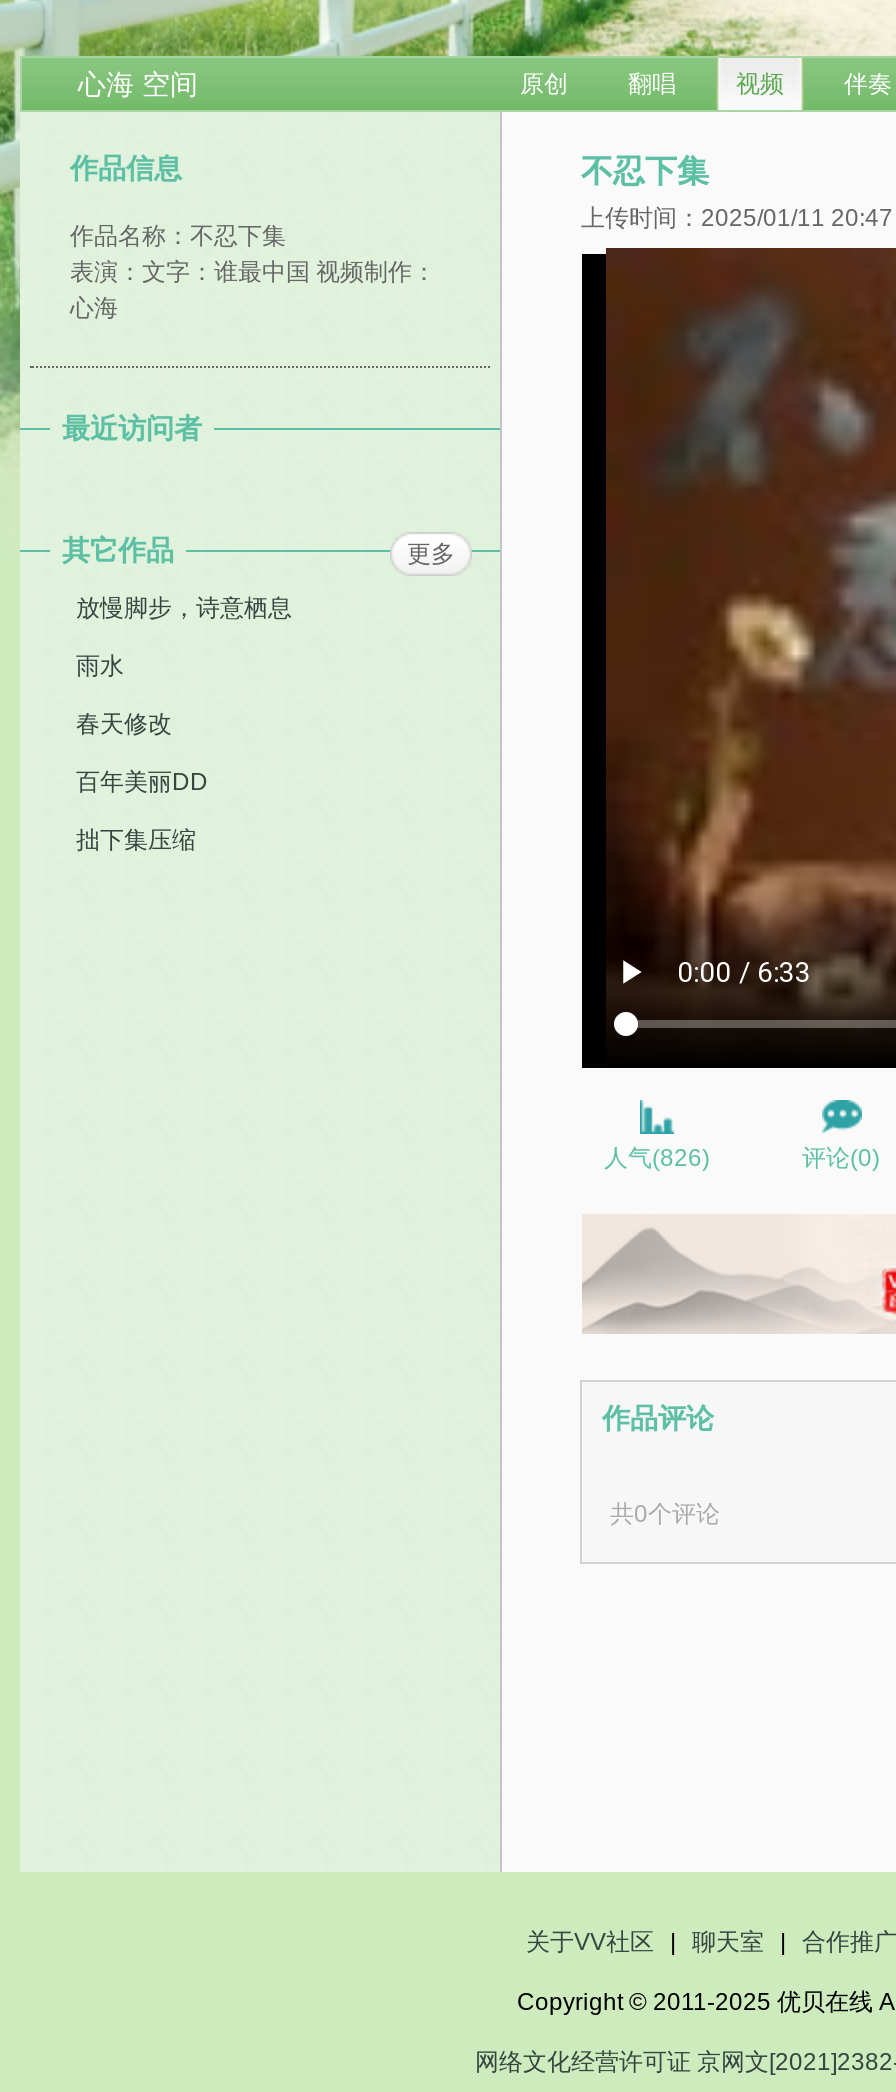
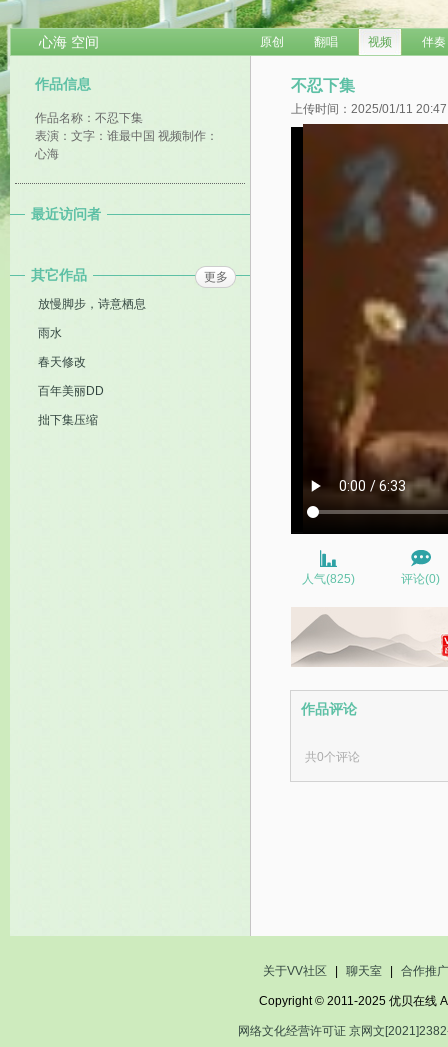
- 人气(826)
+ 人气(825)
